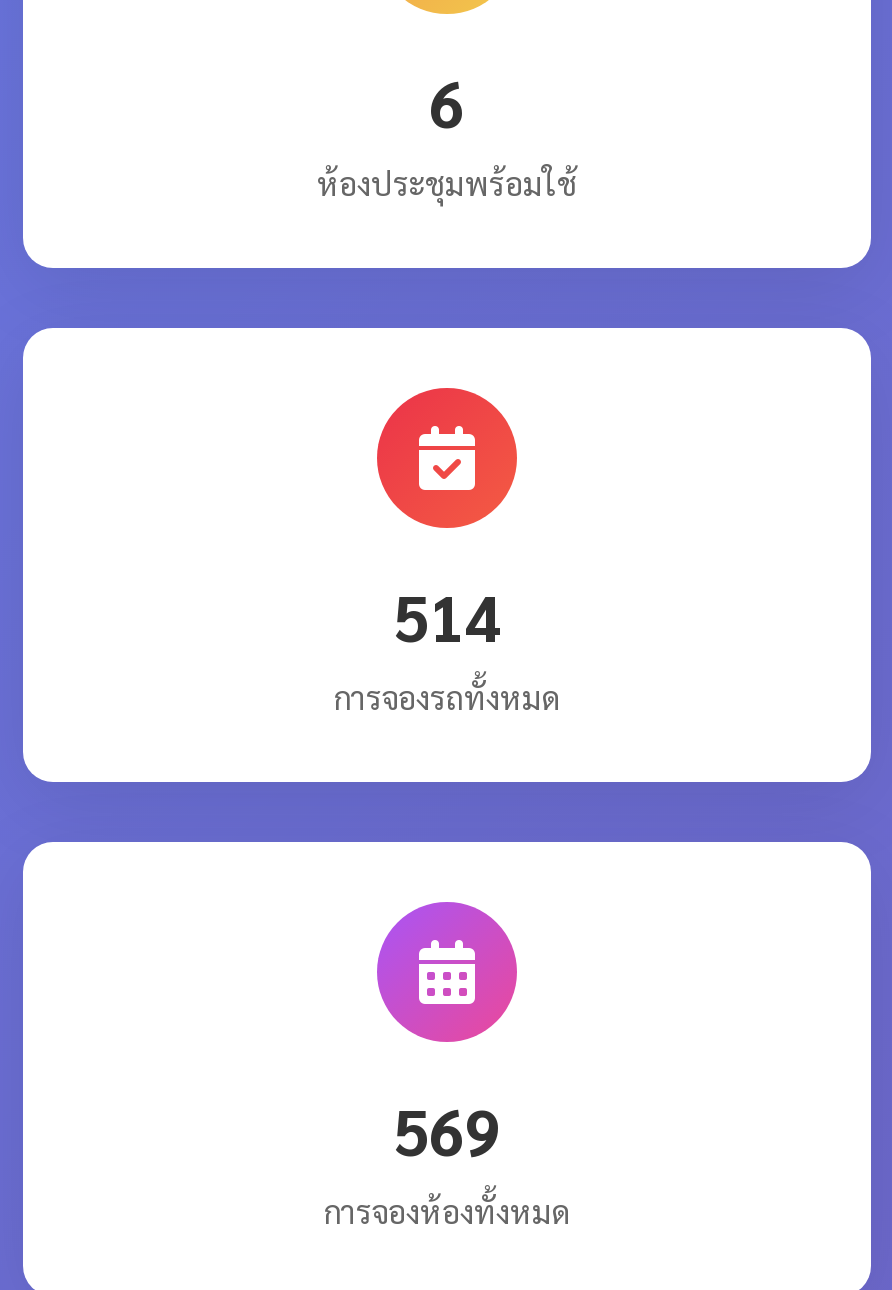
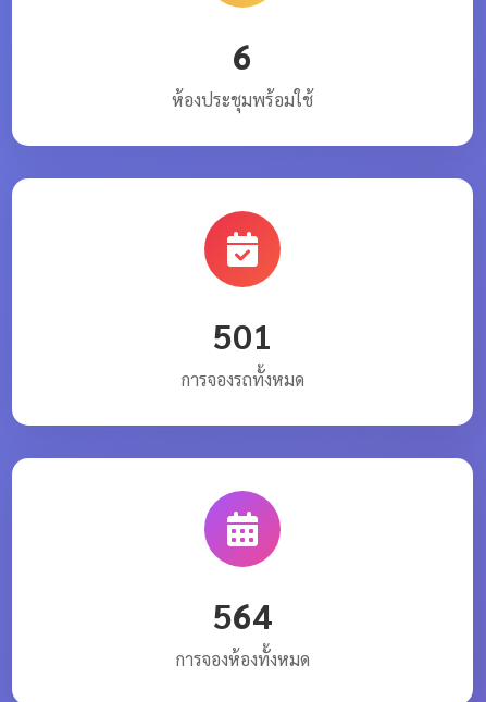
- 514
+ 501

- 569
+ 564
